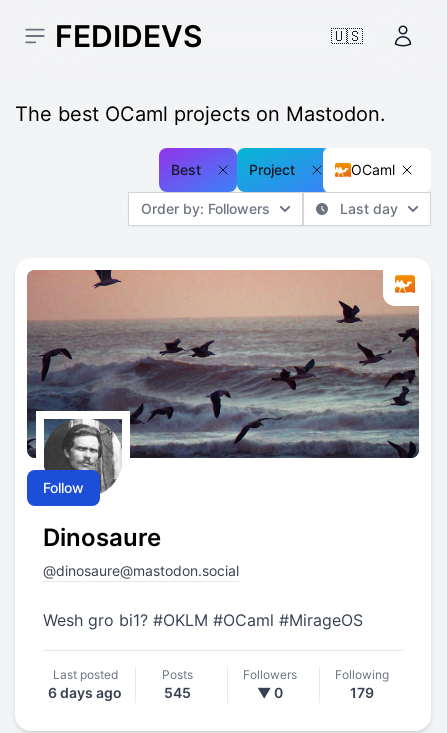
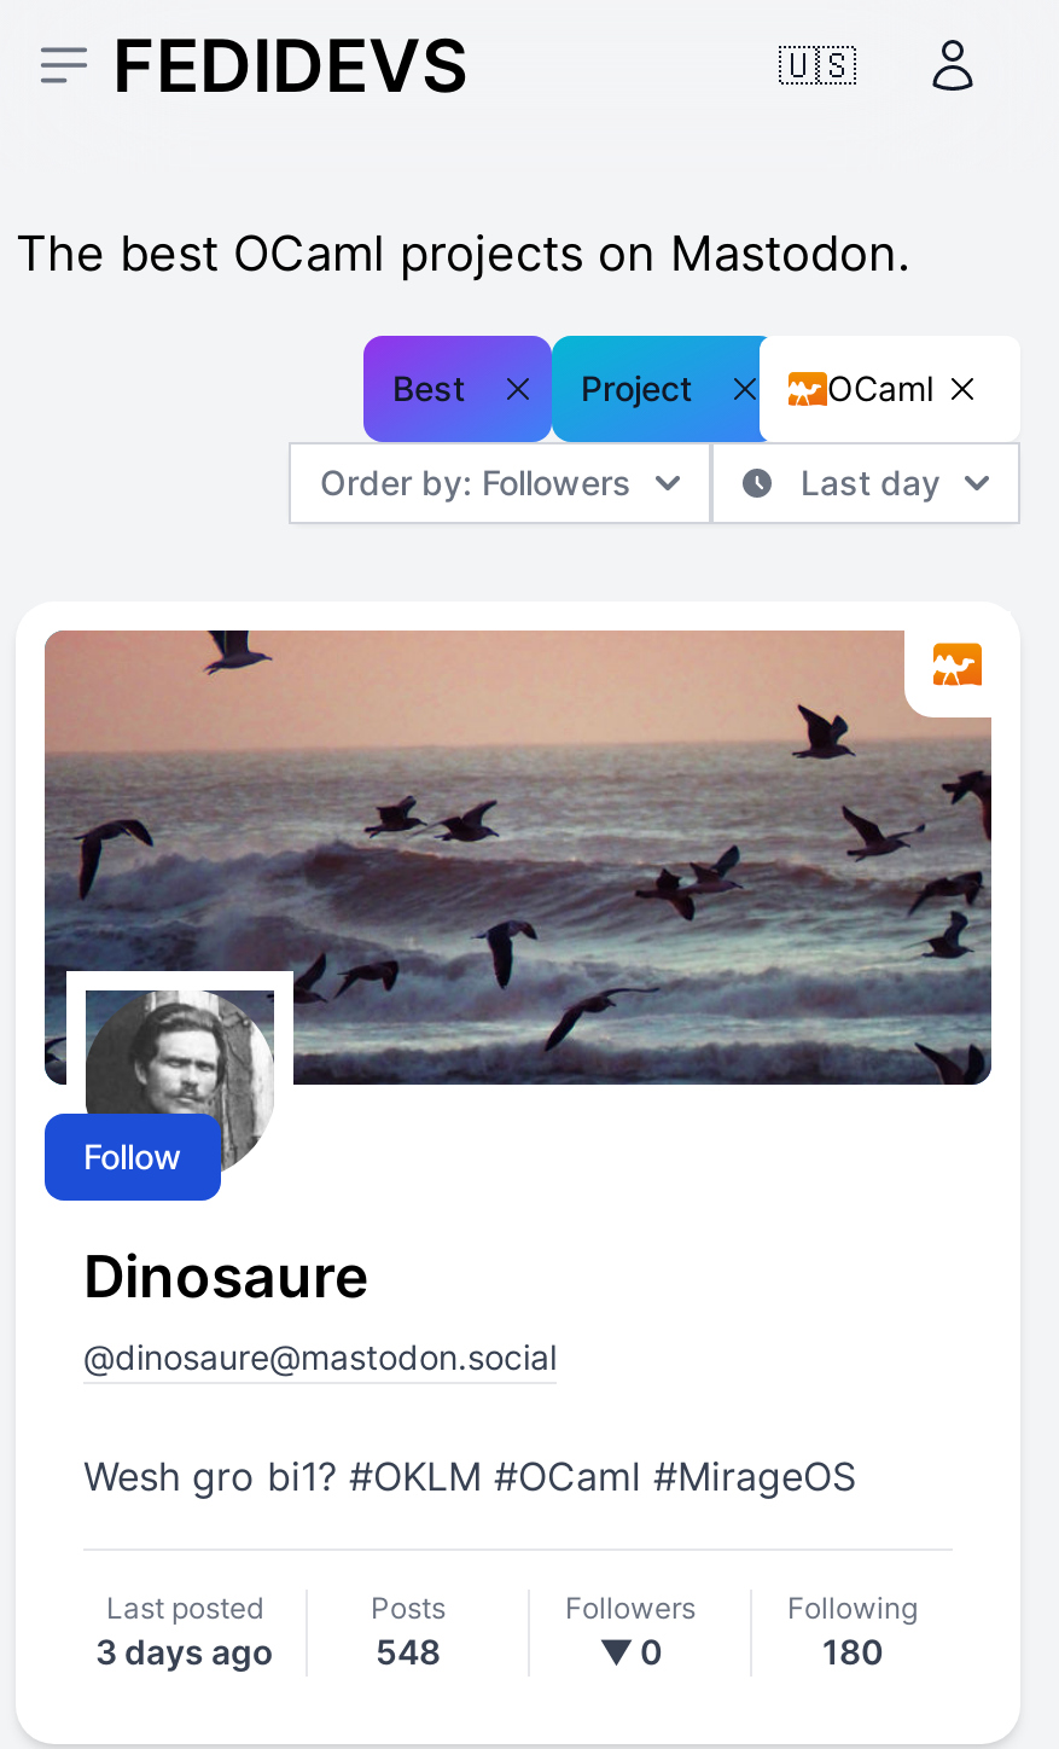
- 6 days ago
+ 3 days ago

- 545
+ 548

- 179
+ 180
